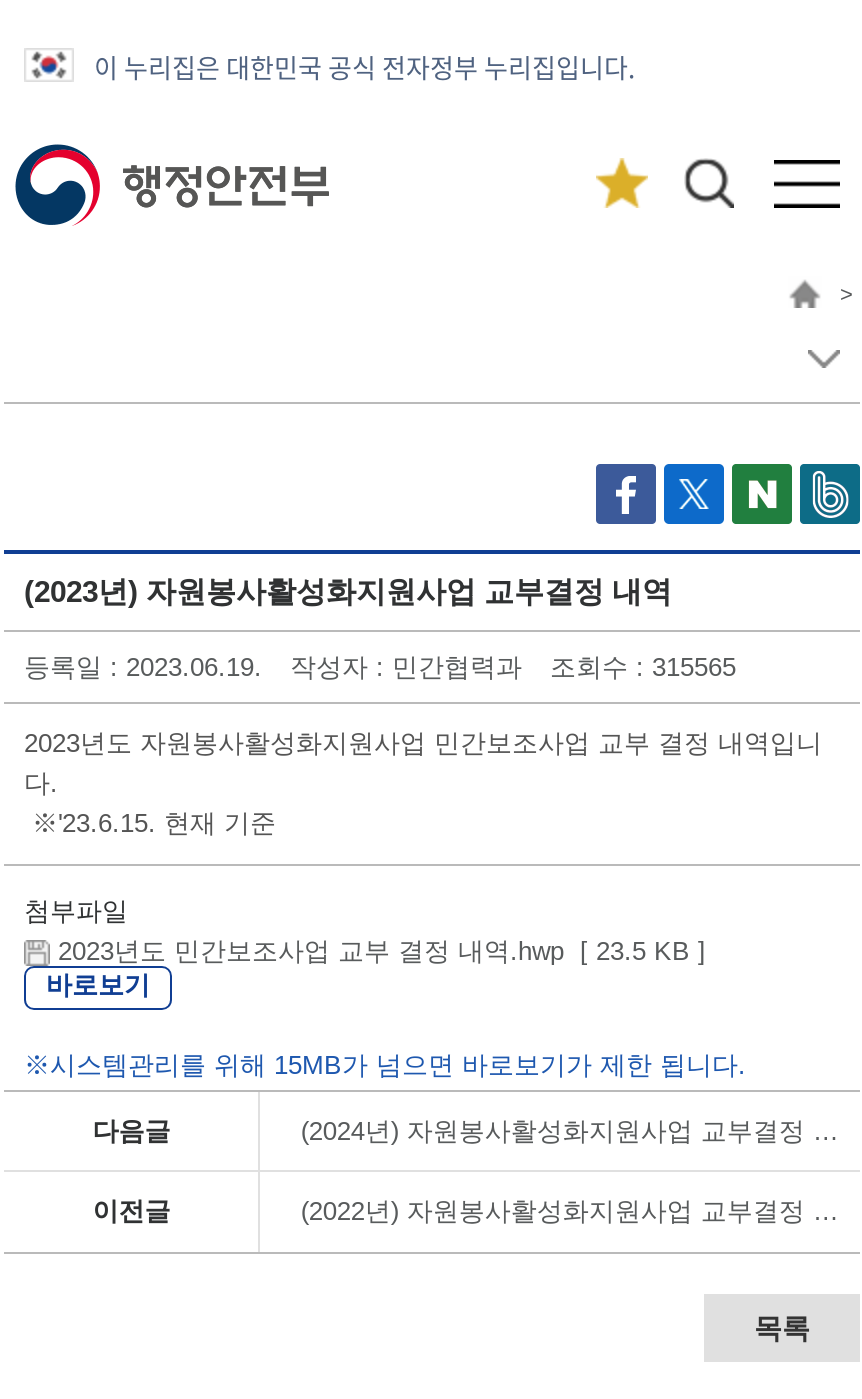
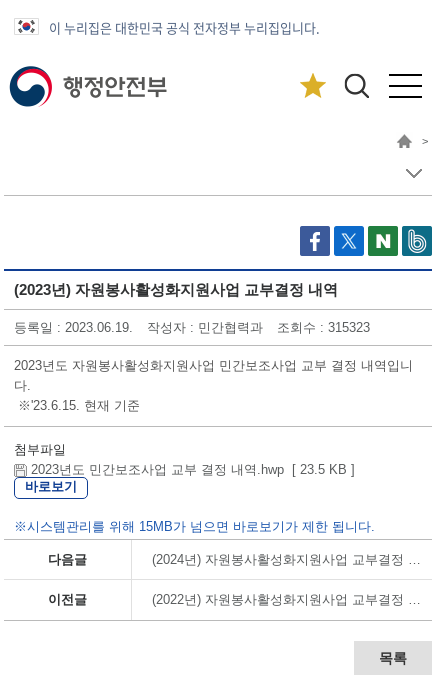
- 등록일 : 2023.06.19. 작성자 : 민간협력과 조회수 : 315565
+ 등록일 : 2023.06.19. 작성자 : 민간협력과 조회수 : 315323
